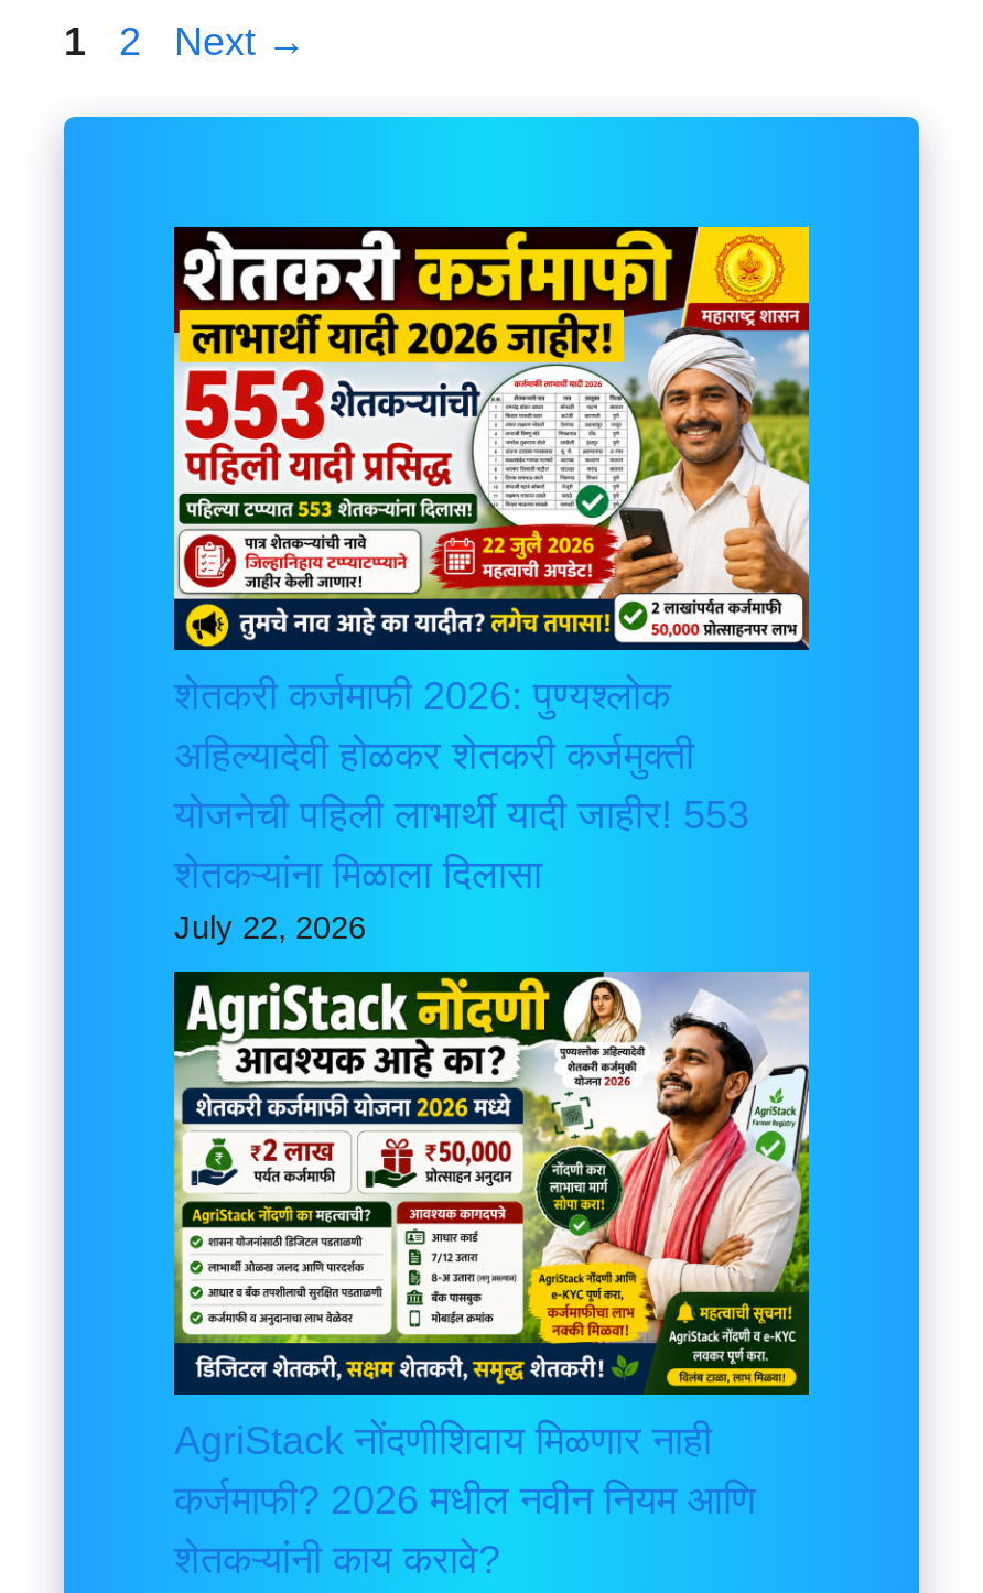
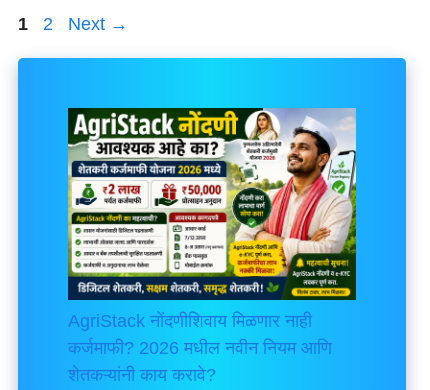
- [image]
- शेतकरी कर्जमाफी 2026: पुण्यश्लोक
- अहिल्यादेवी होळकर शेतकरी कर्जमुक्ती
- योजनेची पहिली लाभार्थी यादी जाहीर! 553
- शेतकऱ्यांना मिळाला दिलासा
- July 22, 2026
